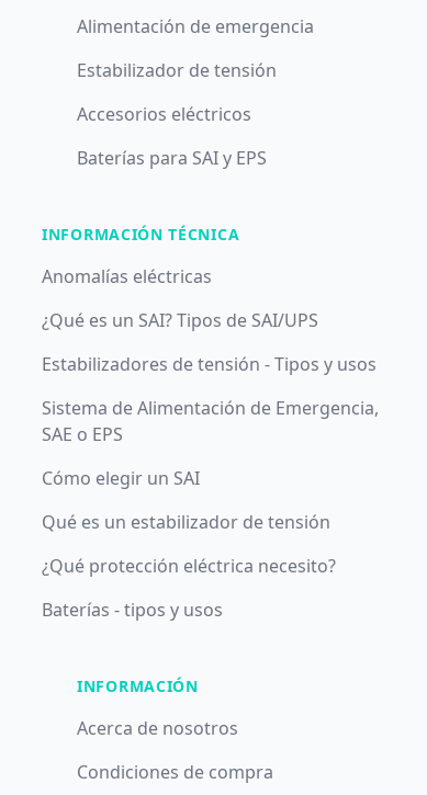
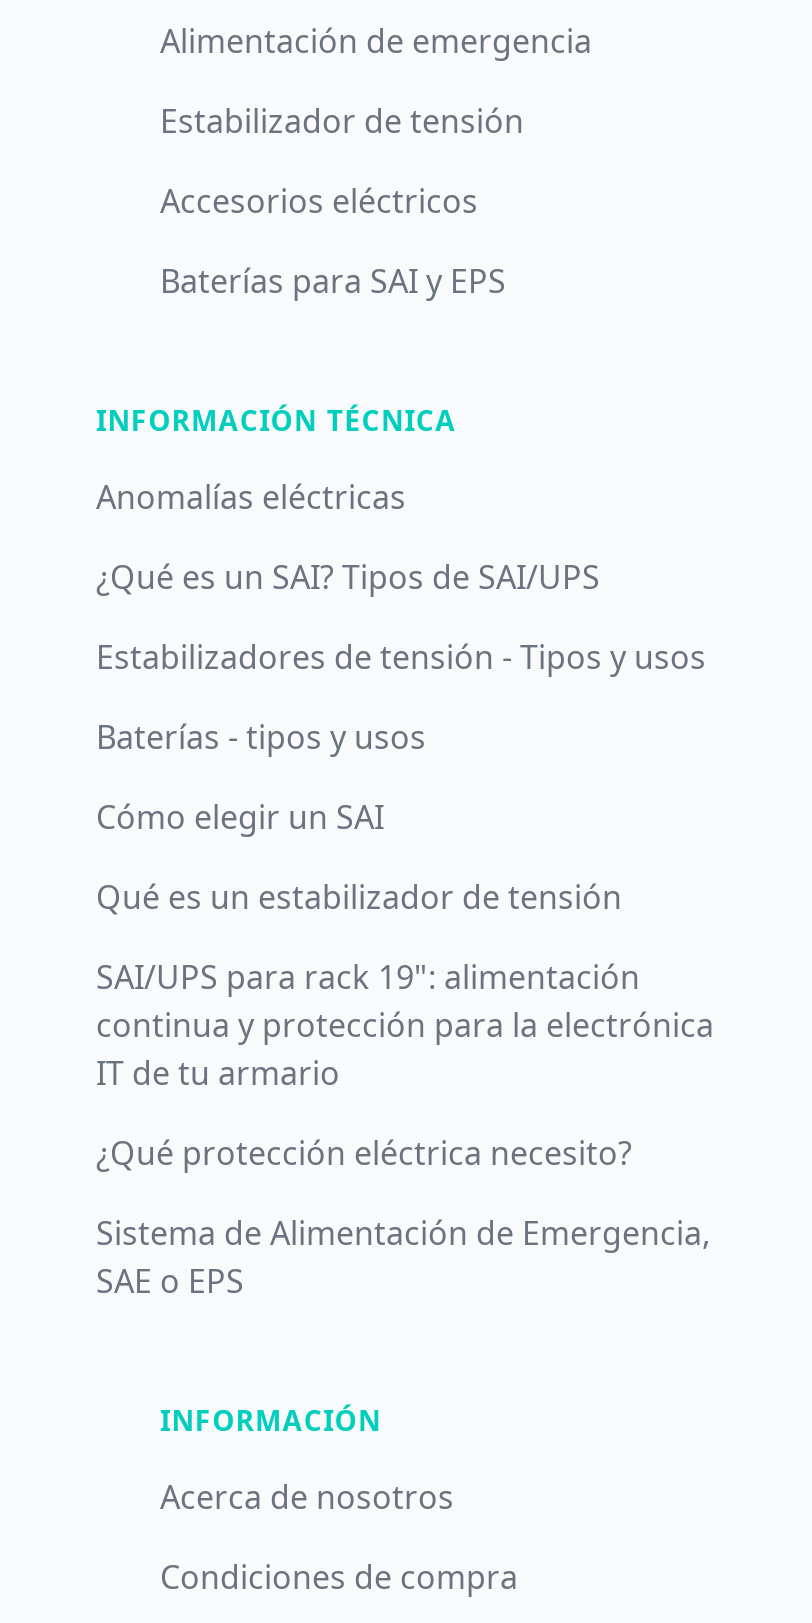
+ SAI/UPS para rack 19": alimentación
+ continua y protección para la electrónica
+ IT de tu armario

moved down: Sistema de Alimentación de Emergencia, | SAE o EPS

moved up: Cómo elegir un SAI | Qué es un estabilizador de tensión | ¿Qué protección eléctrica necesito? | Baterías - tipos y usos
